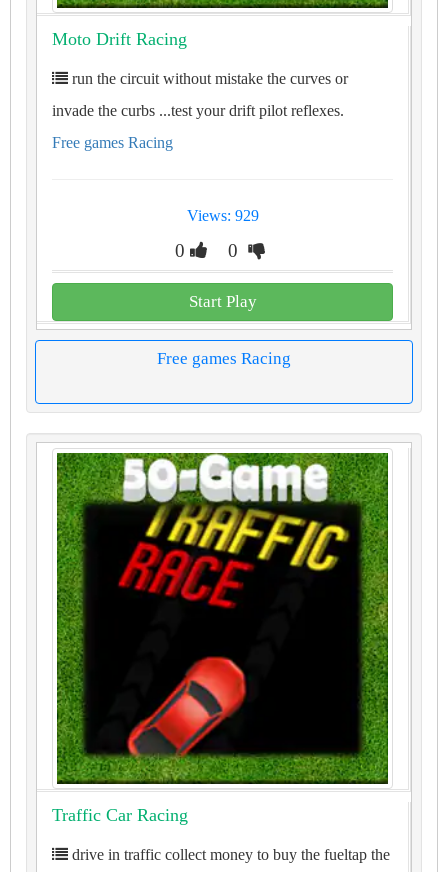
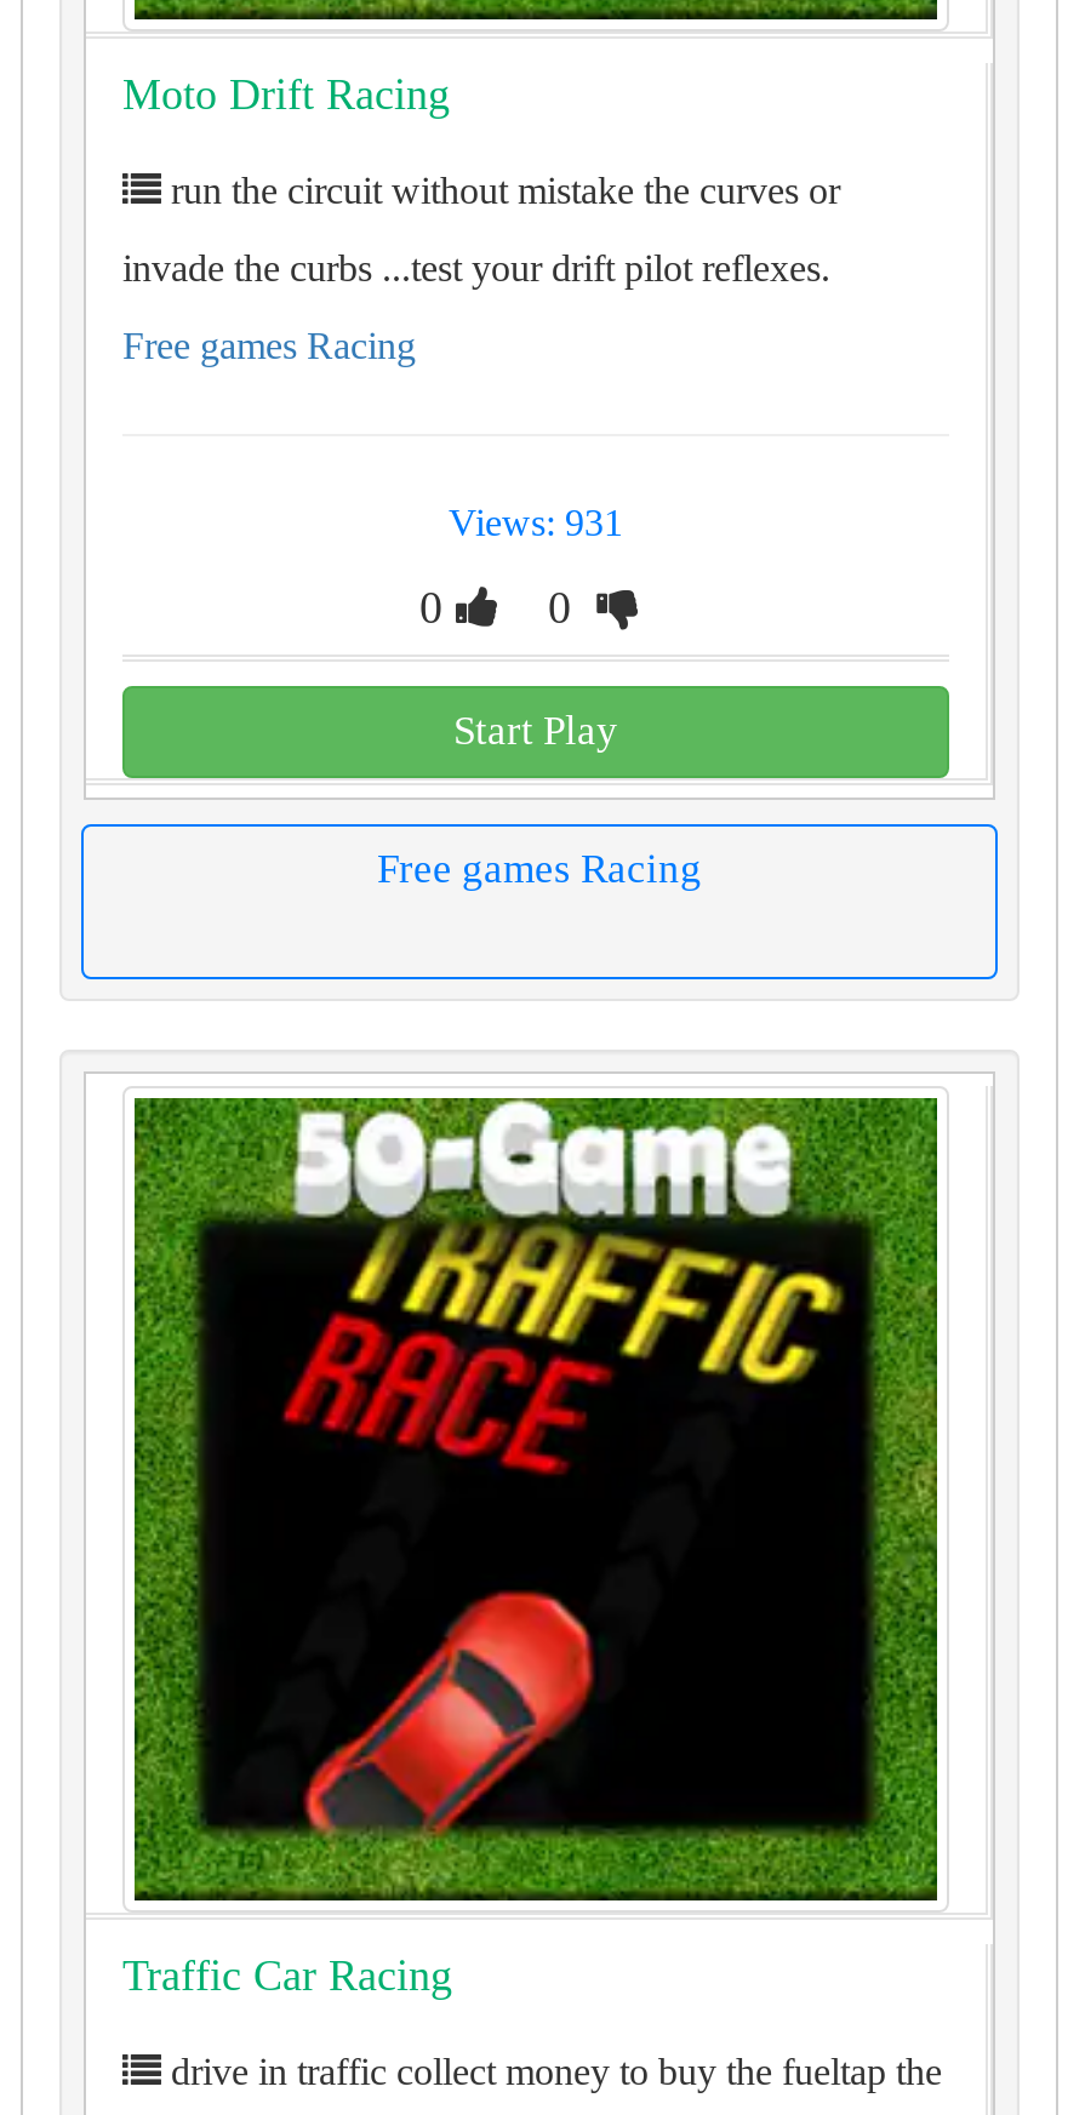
- Views: 929
+ Views: 931
